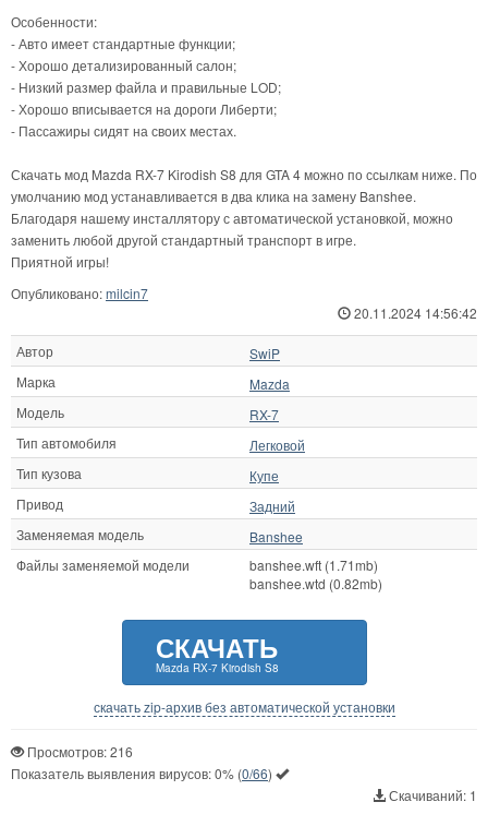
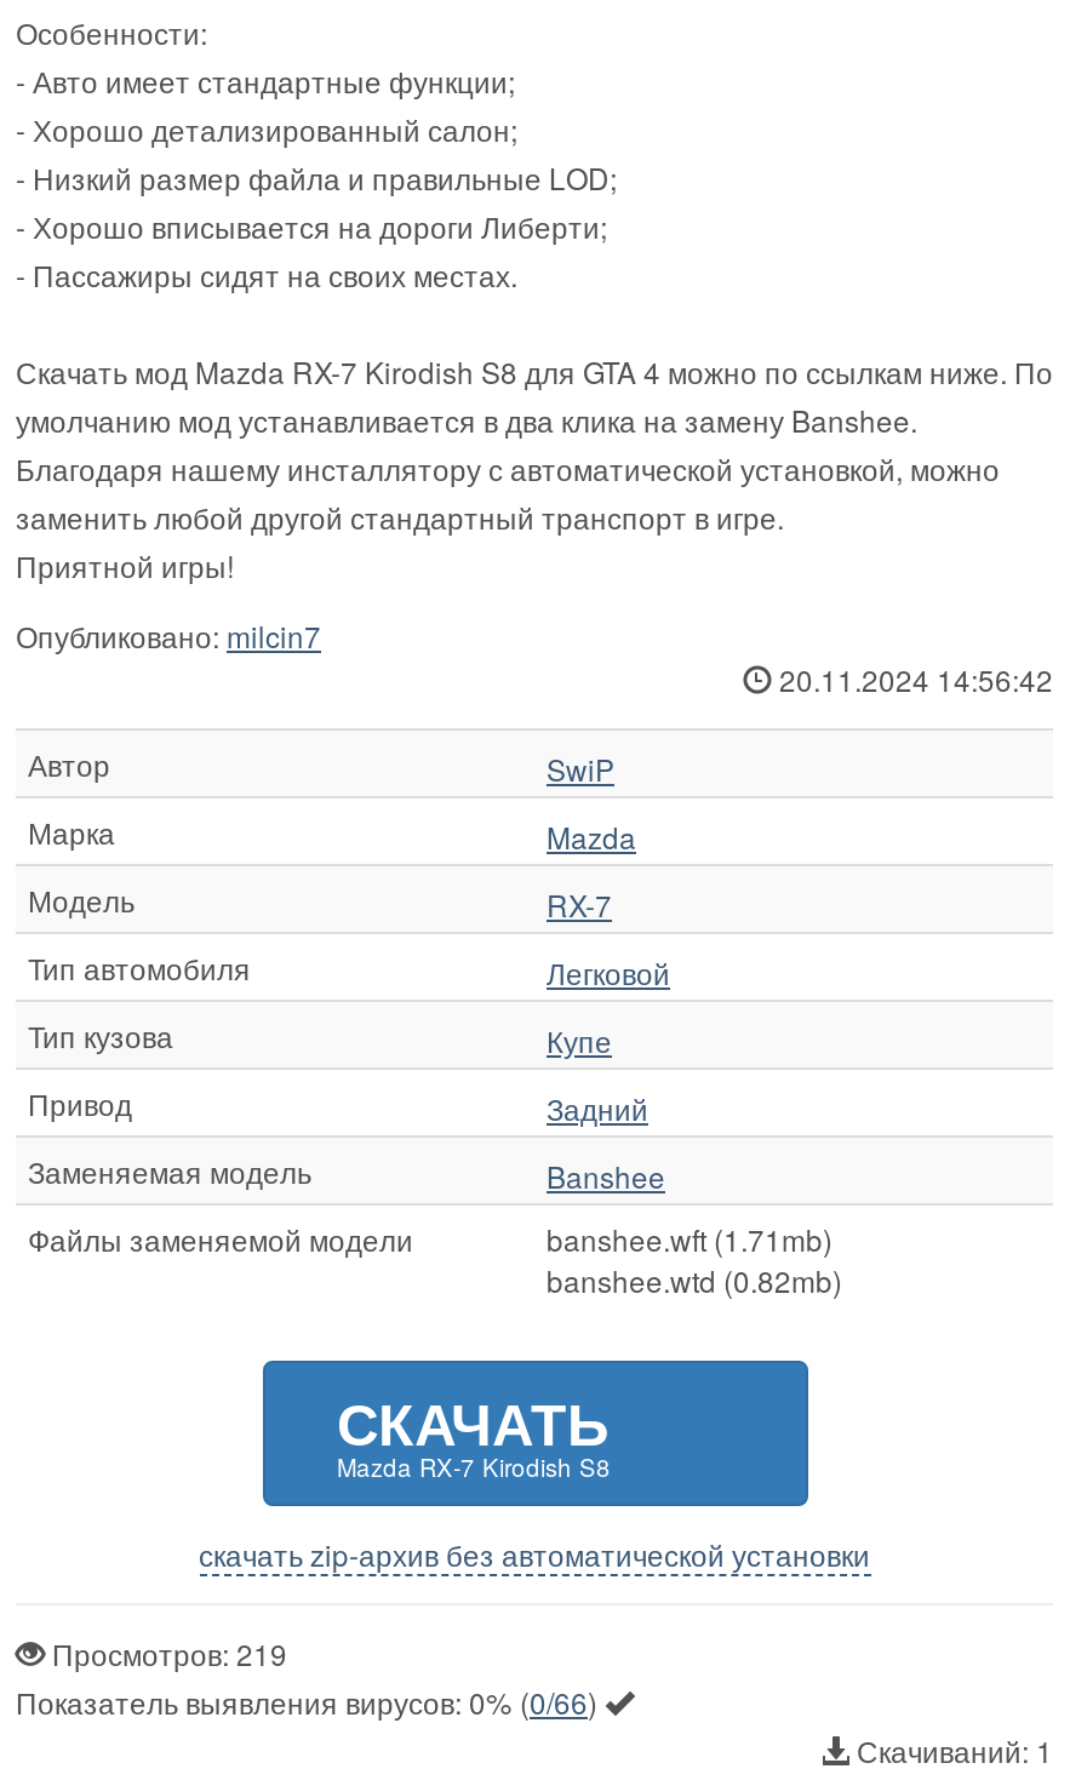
- Просмотров: 216
+ Просмотров: 219
